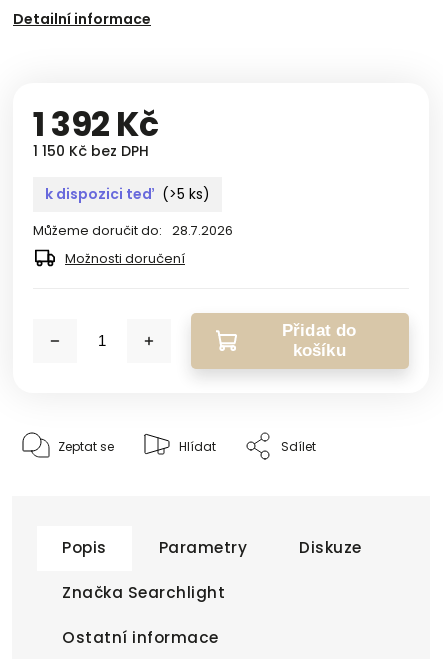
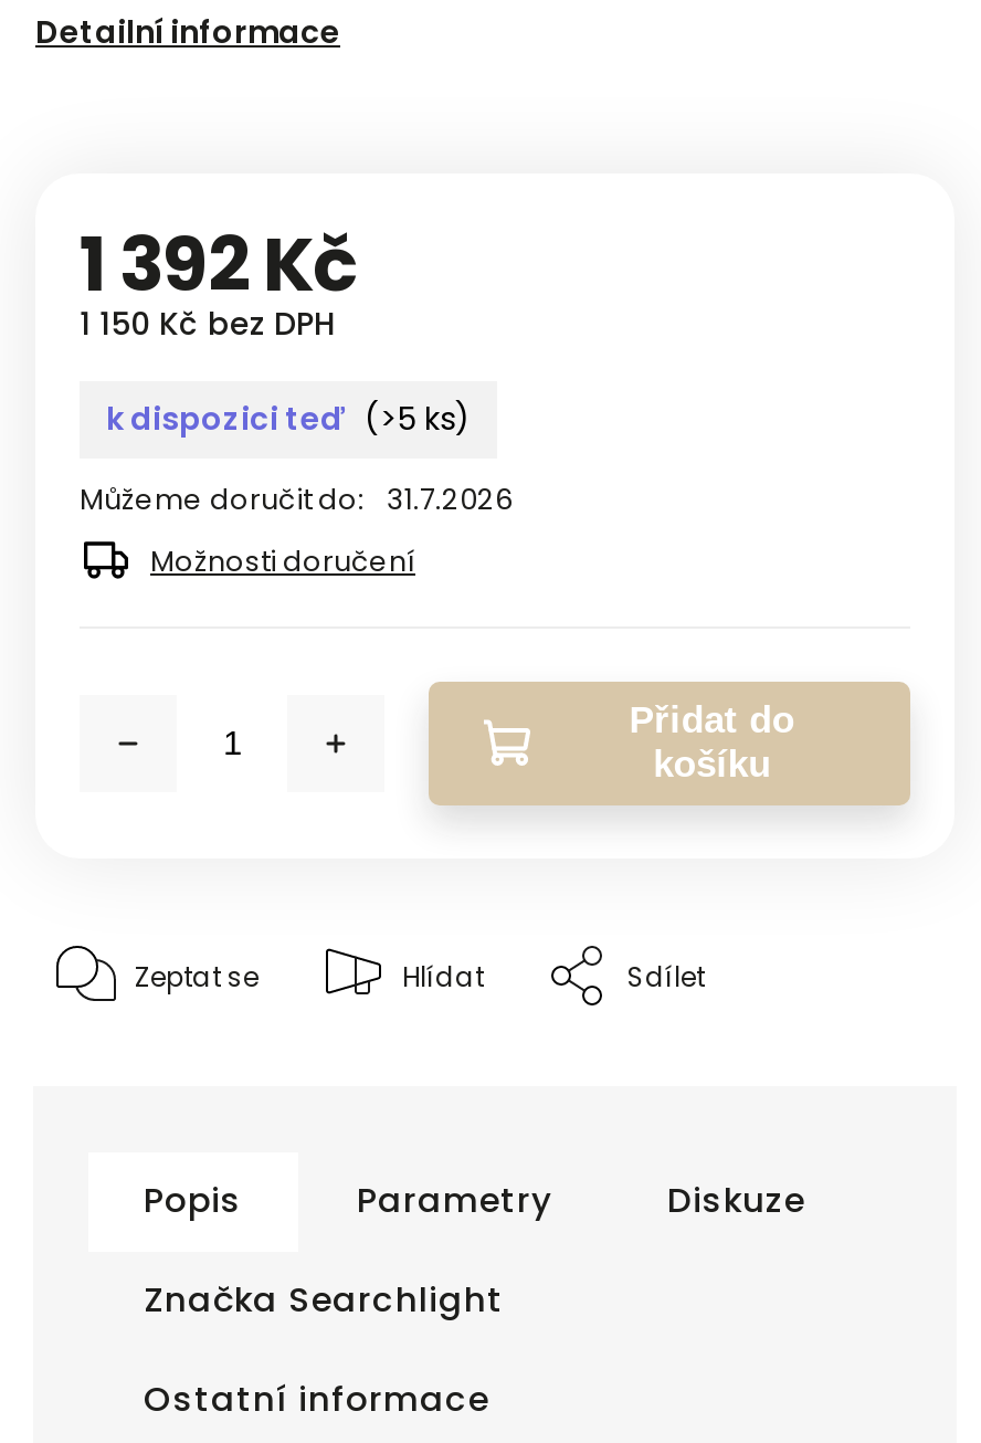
- Můžeme doručit do: 28.7.2026
+ Můžeme doručit do: 31.7.2026
